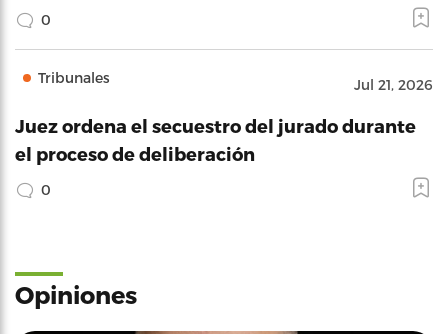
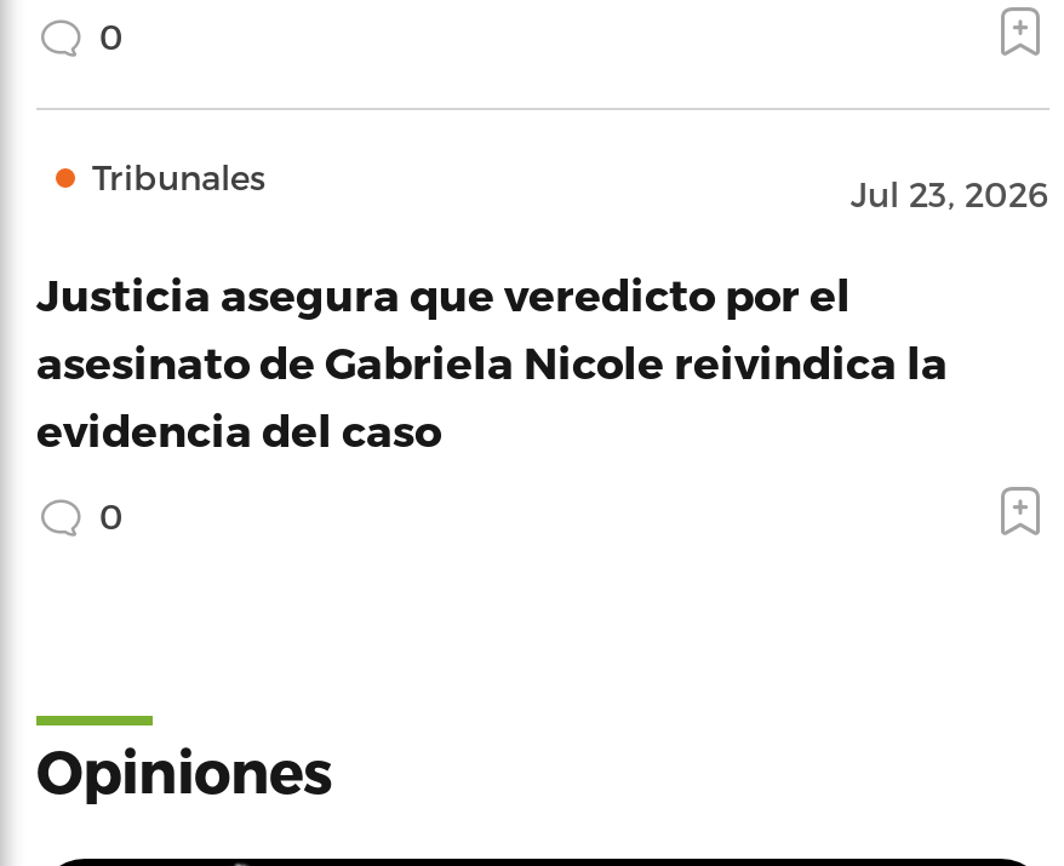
- Jul 21, 2026
+ Jul 23, 2026

- Juez ordena el secuestro del jurado durante
- el proceso de deliberación
+ Justicia asegura que veredicto por el
+ asesinato de Gabriela Nicole reivindica la
+ evidencia del caso
